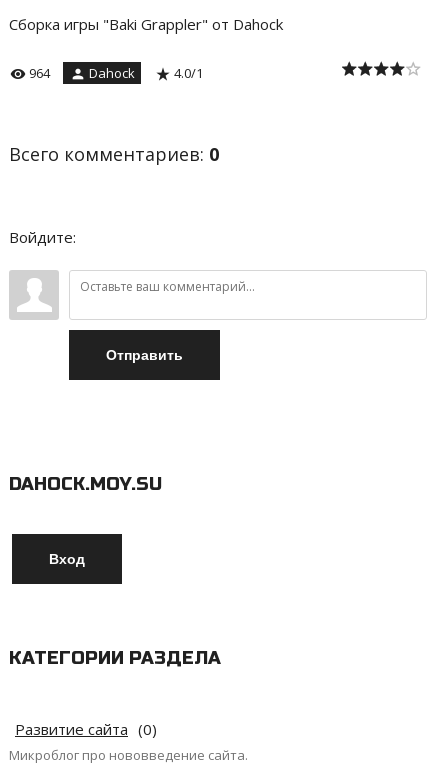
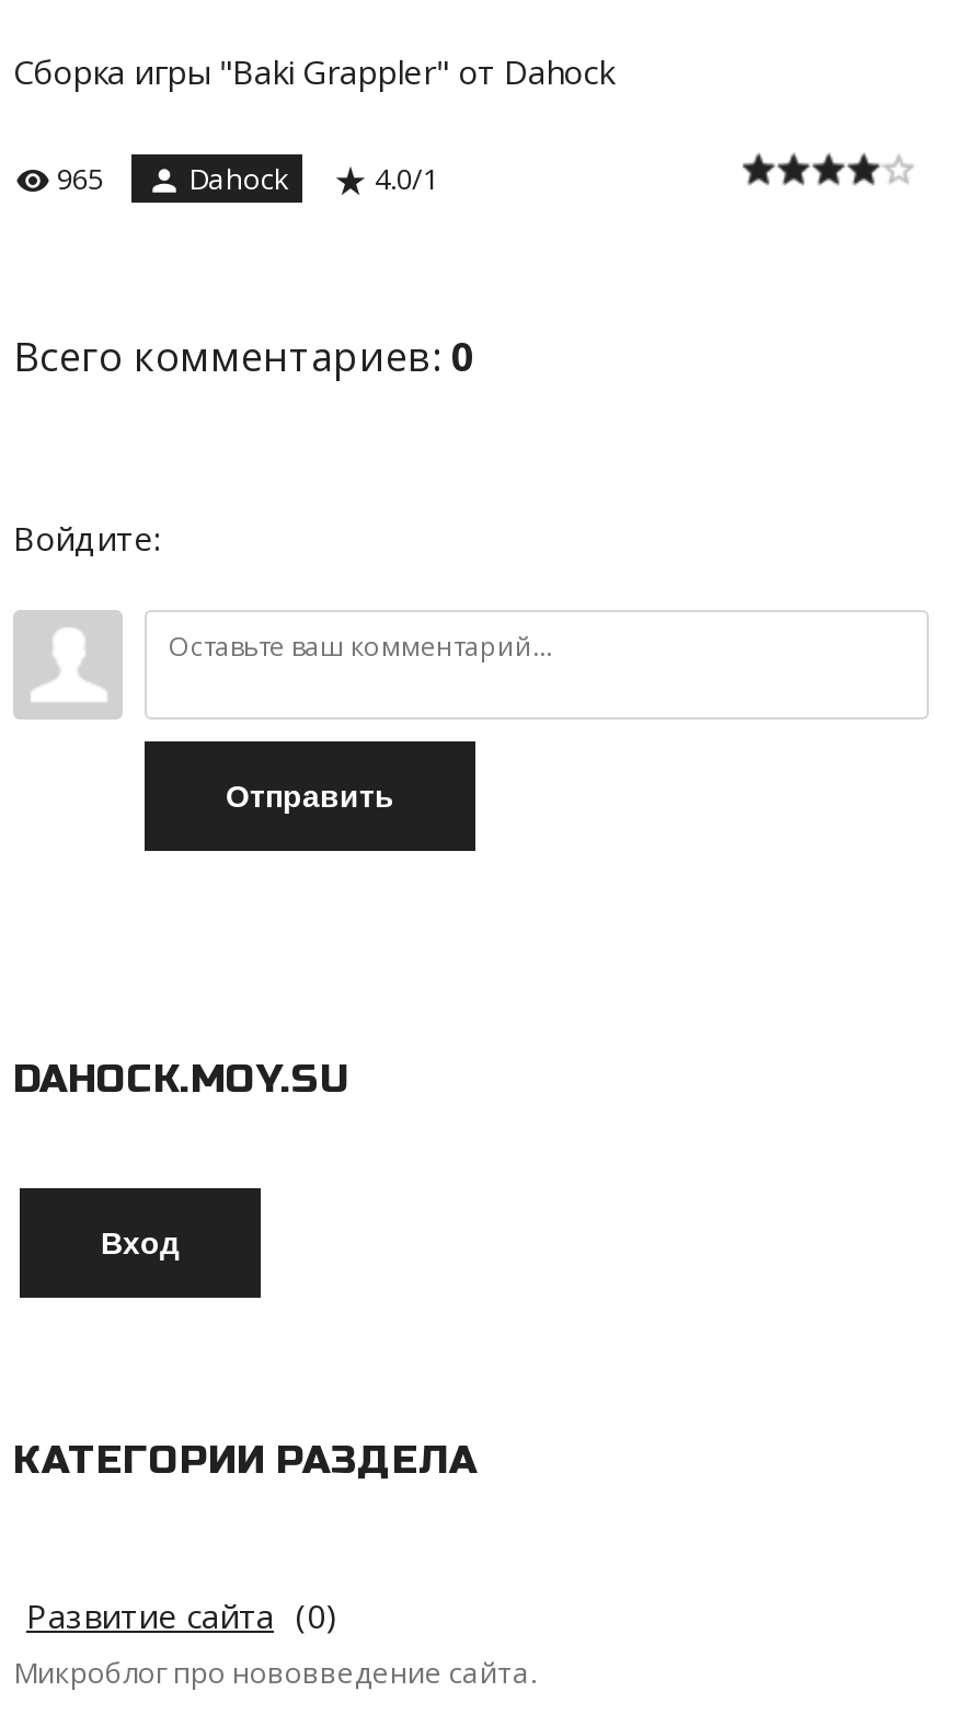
- 964
+ 965
